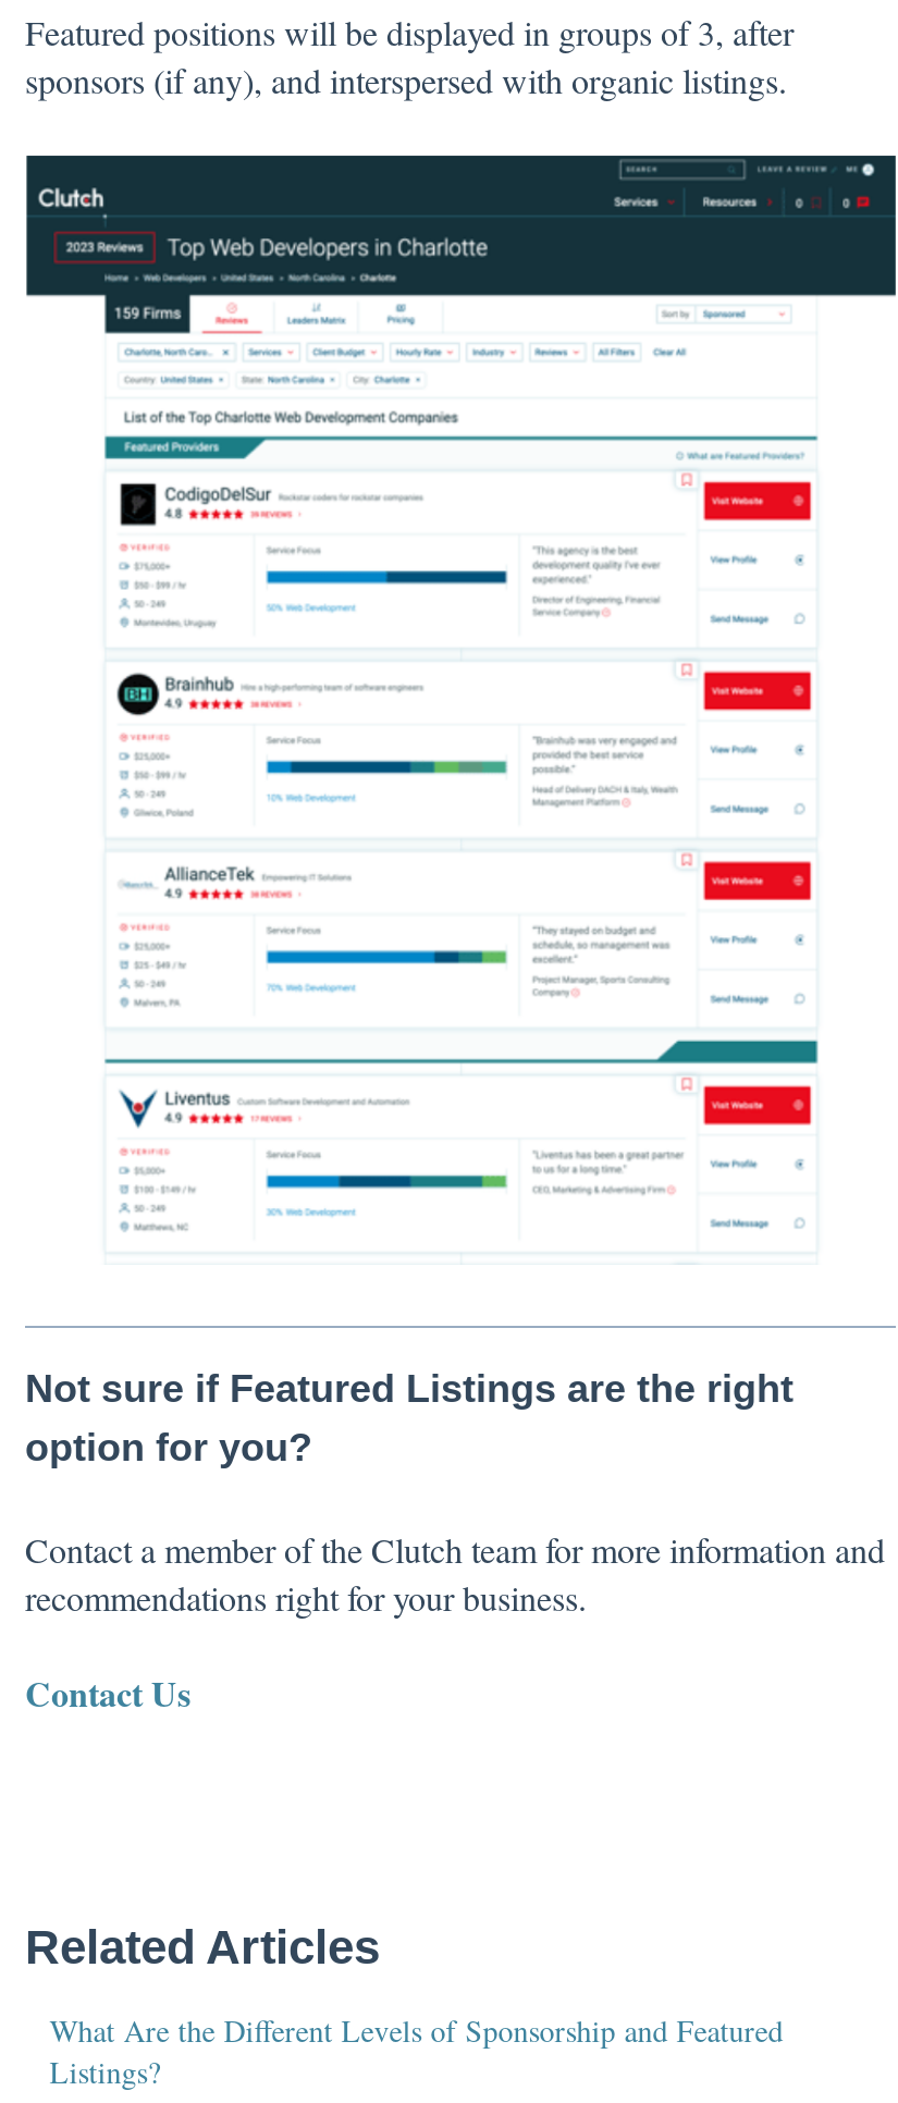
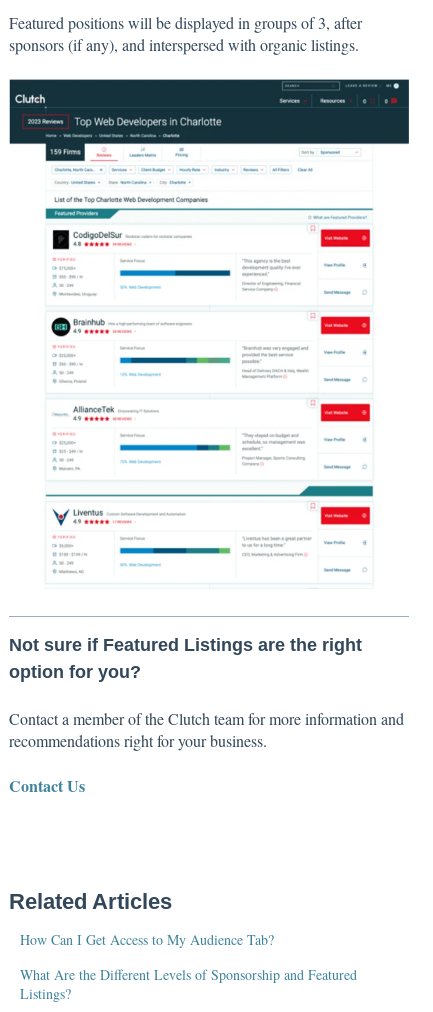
+ How Can I Get Access to My Audience Tab?
